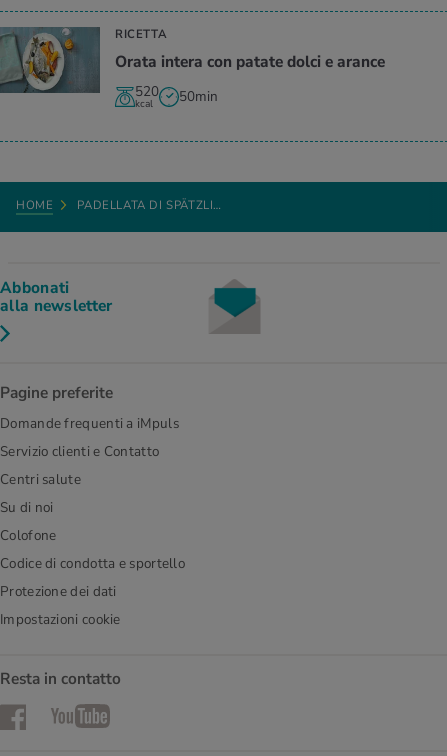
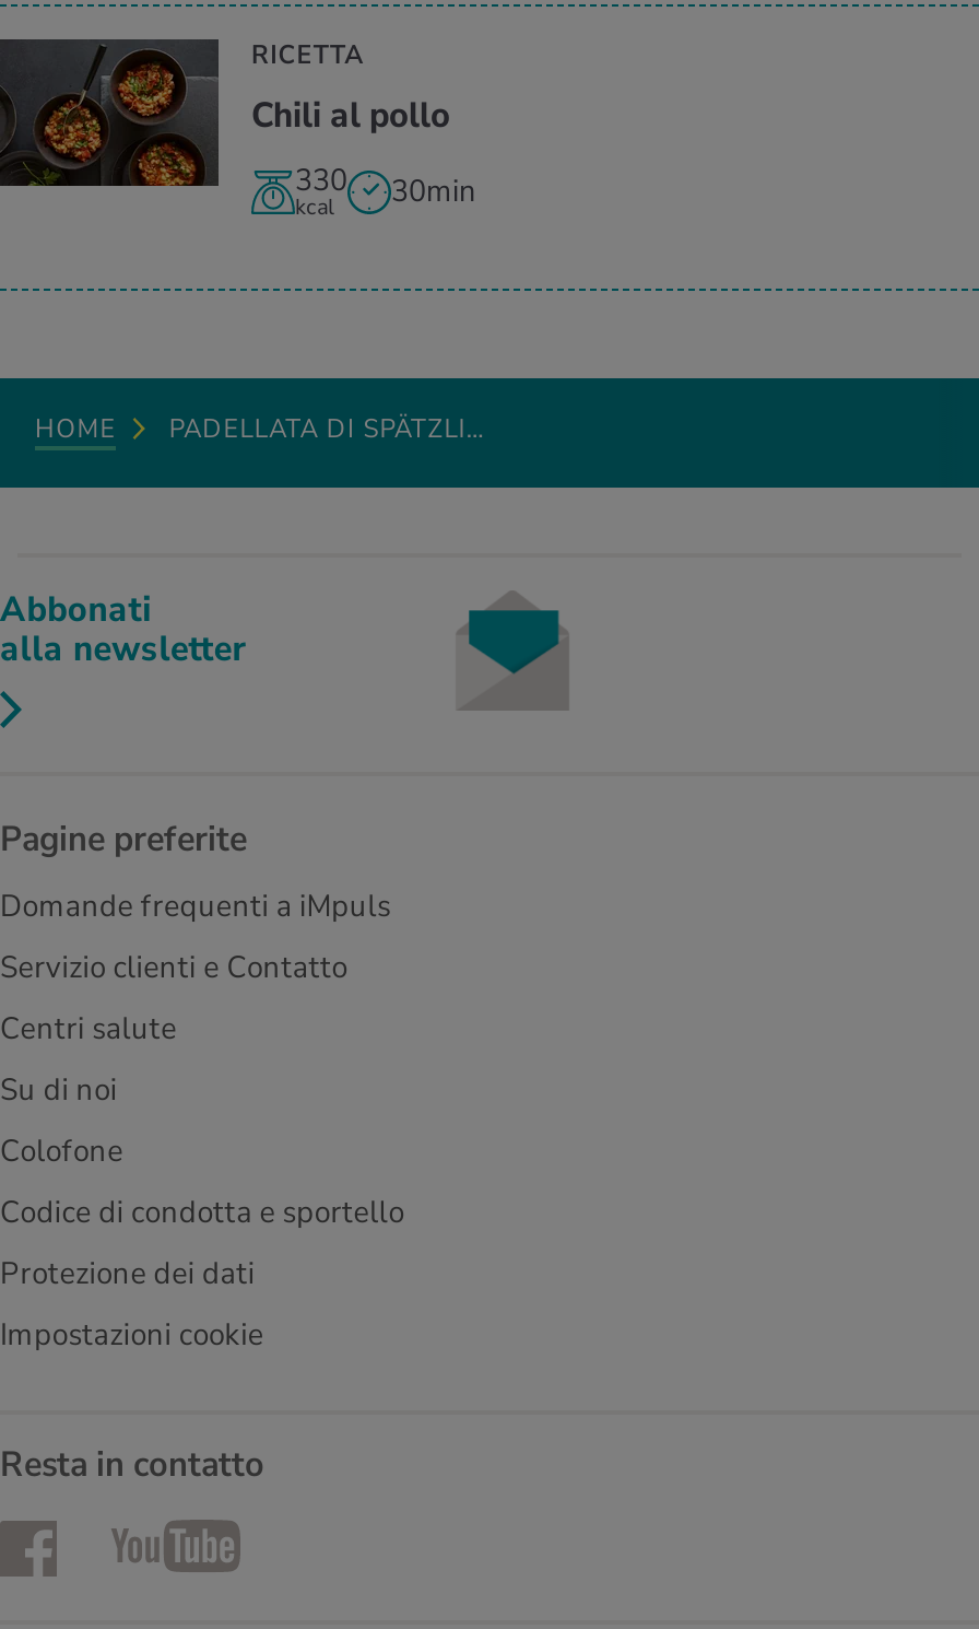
- [image]
- Orata intera con patate dolci e arance
- 520
+ [image]
+ Chili al pollo
+ 330

- 50min
+ 30min
